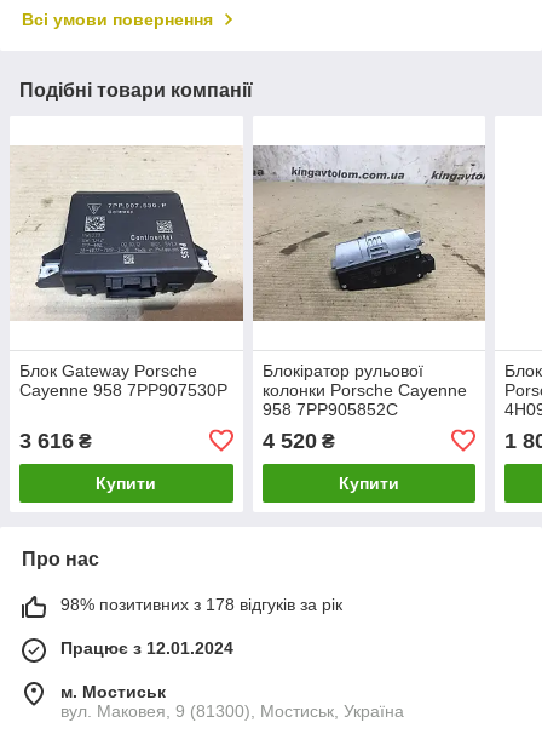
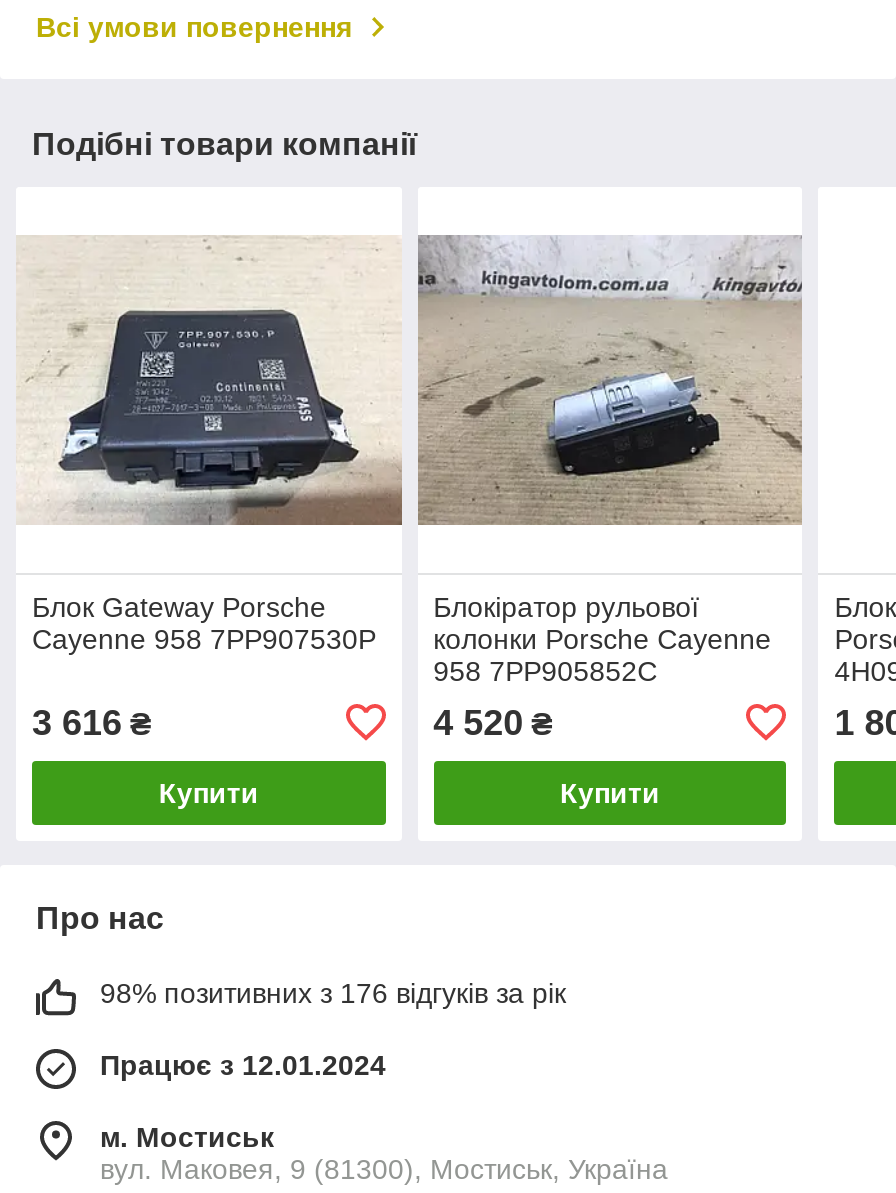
- 98% позитивних з 178 відгуків за рік
+ 98% позитивних з 176 відгуків за рік
